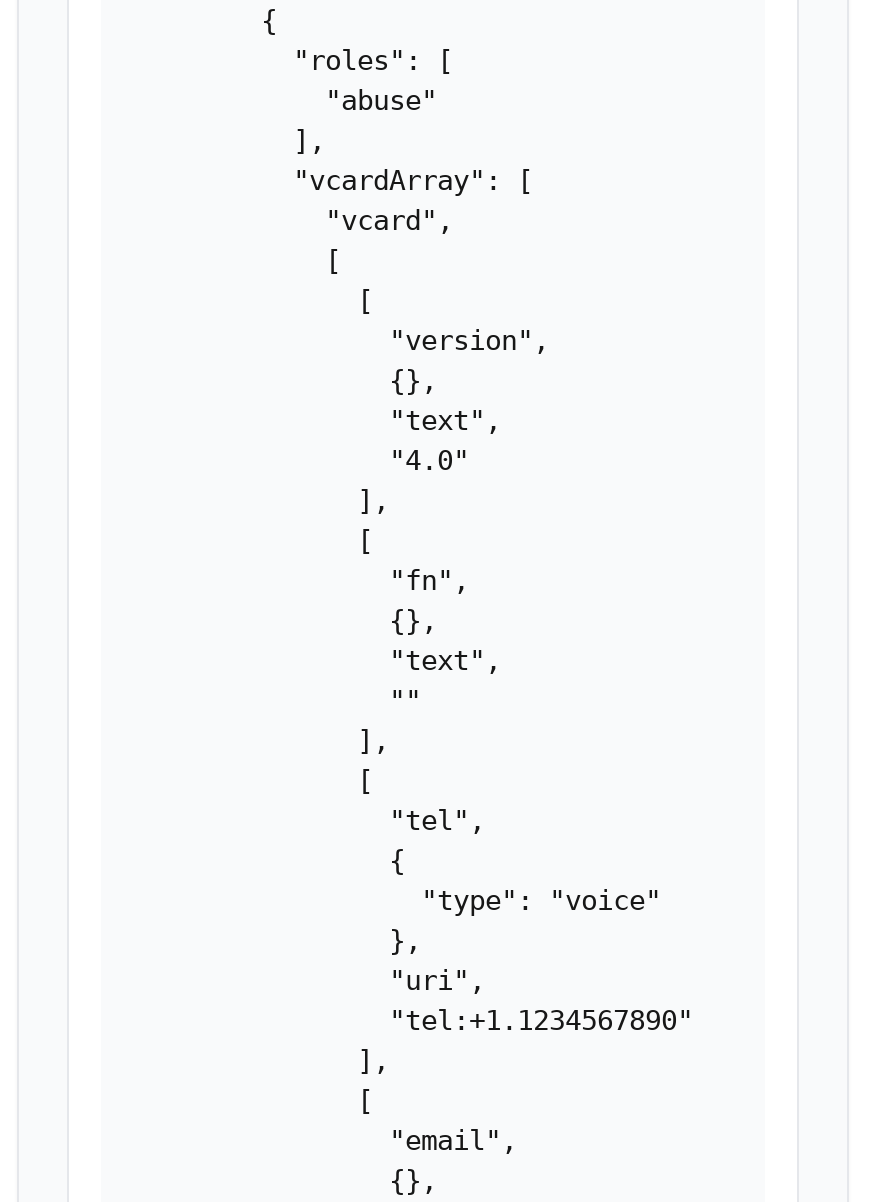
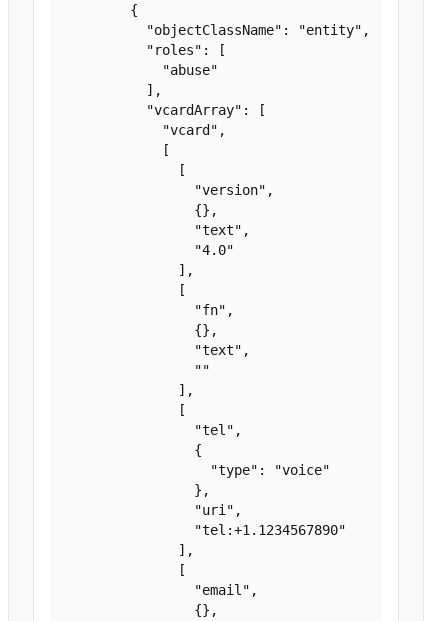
+ "objectClassName": "entity",
